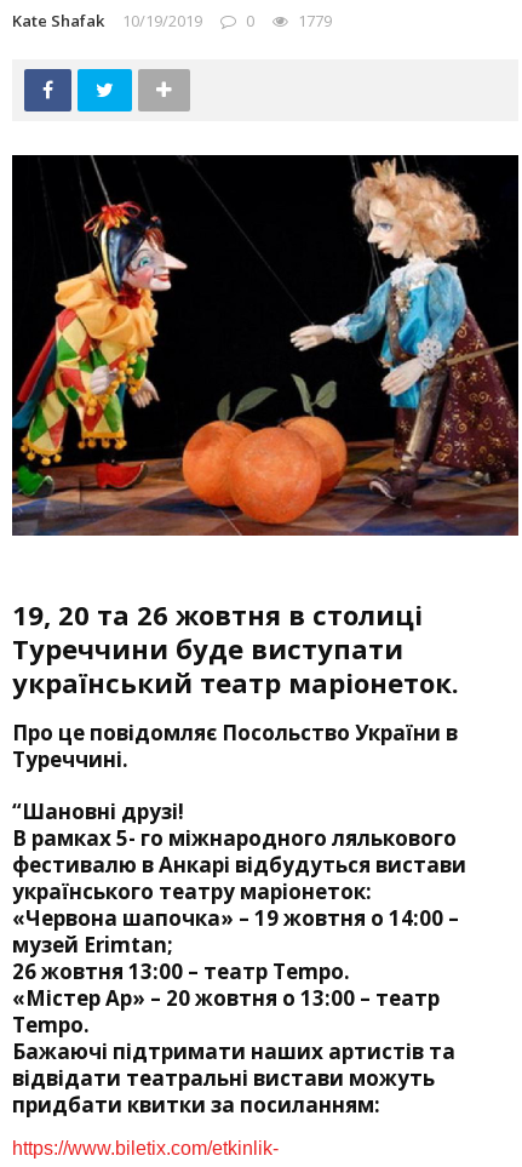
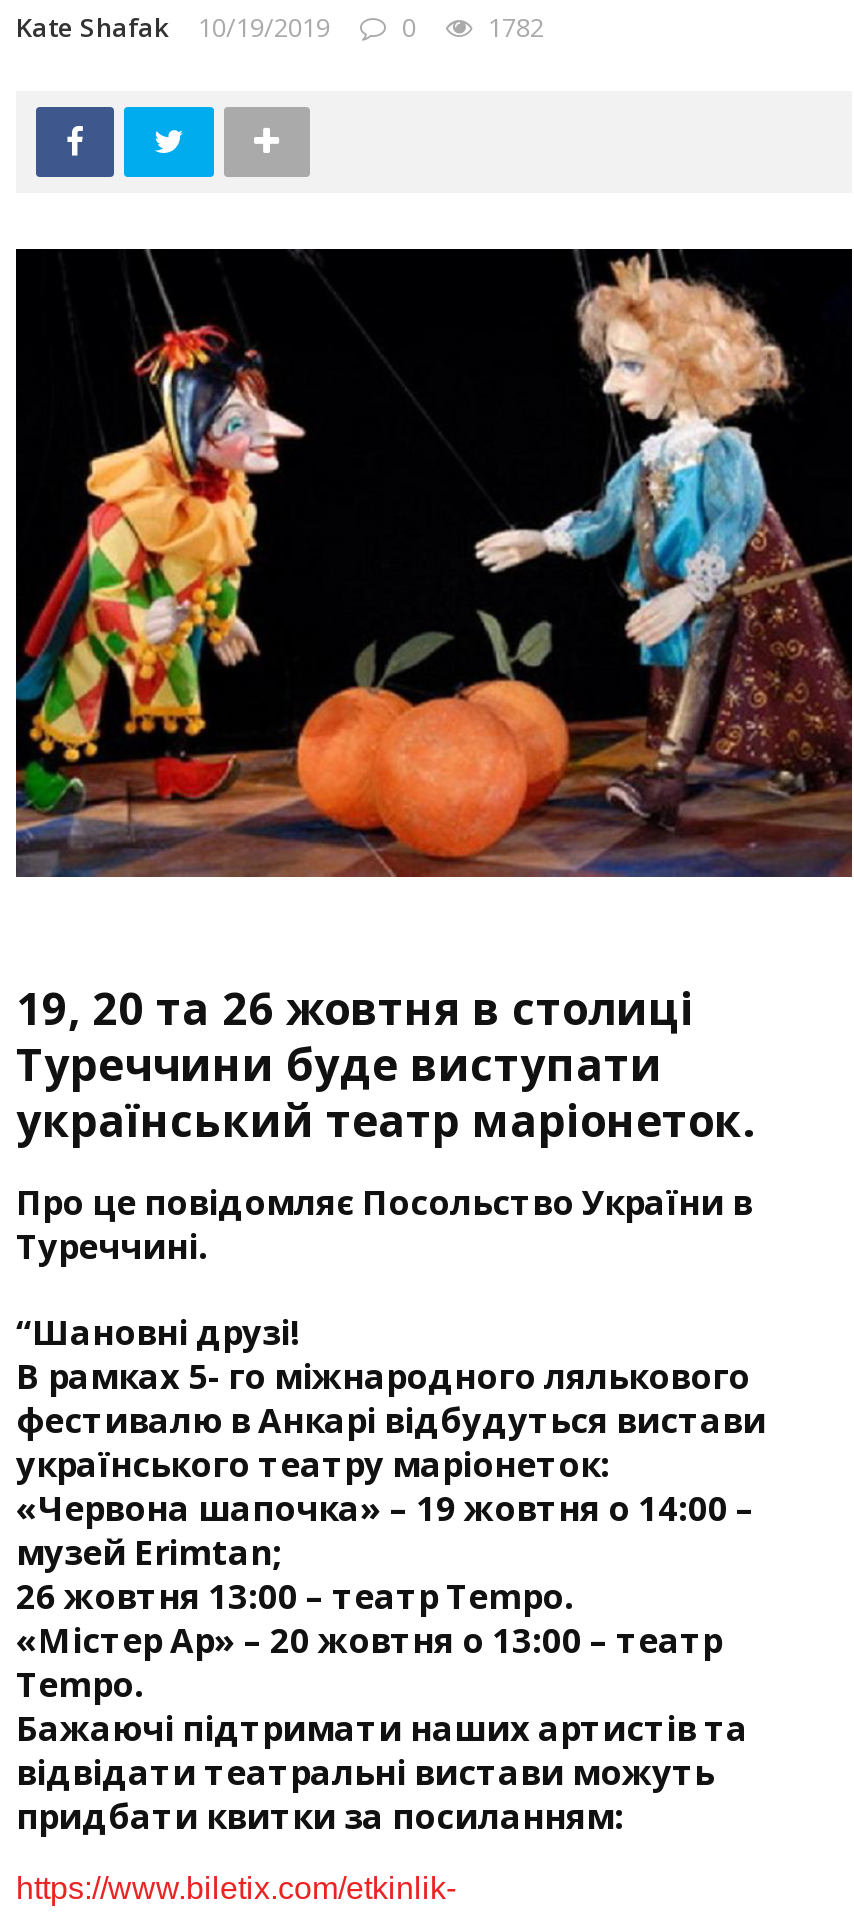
- Kate Shafak 10/19/2019 0 1779
+ Kate Shafak 10/19/2019 0 1782
